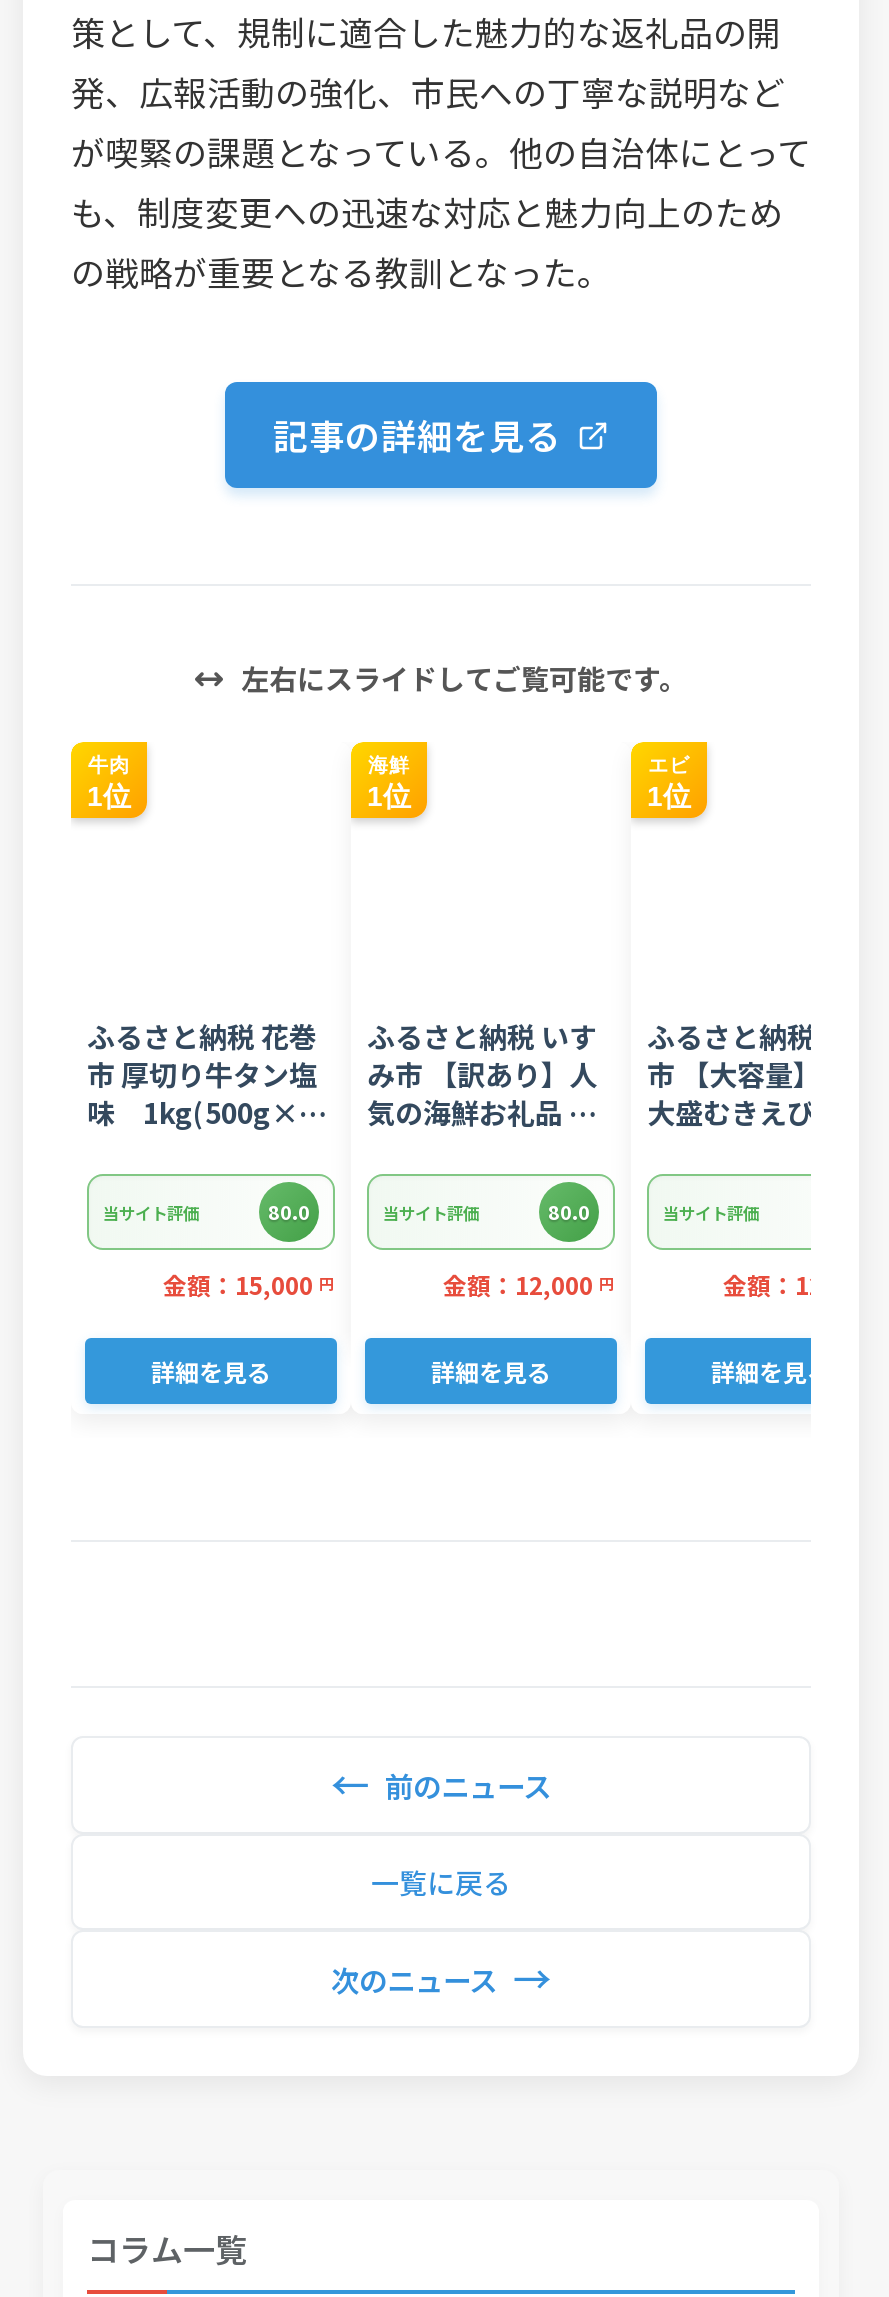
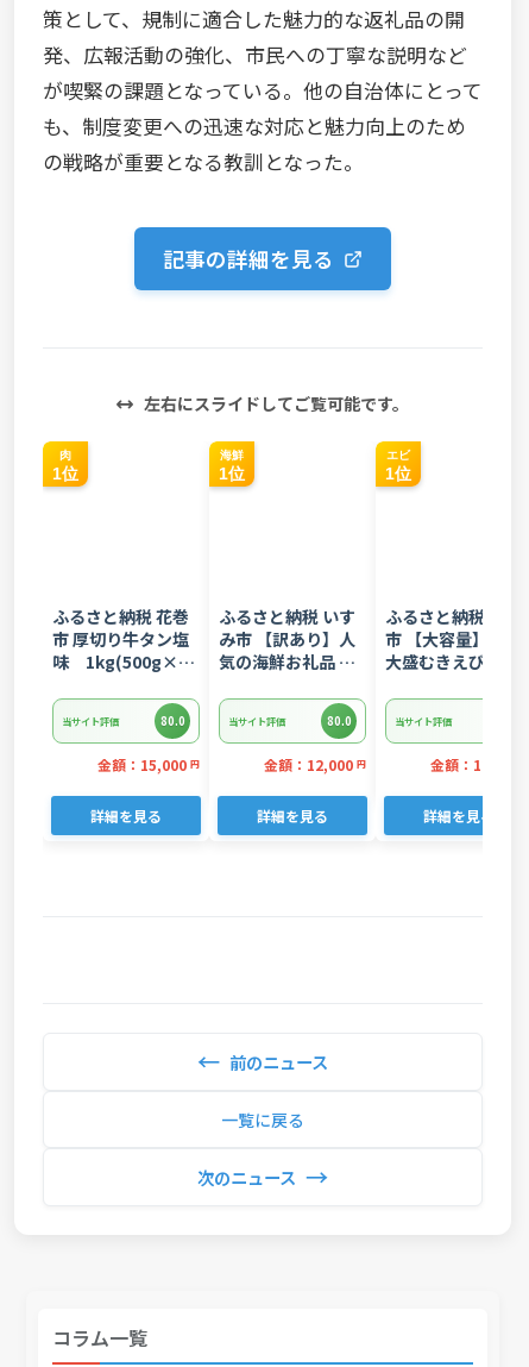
- 牛肉
+ 肉
